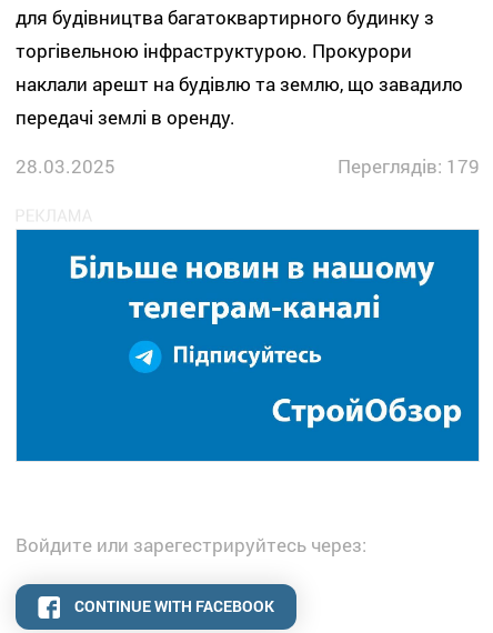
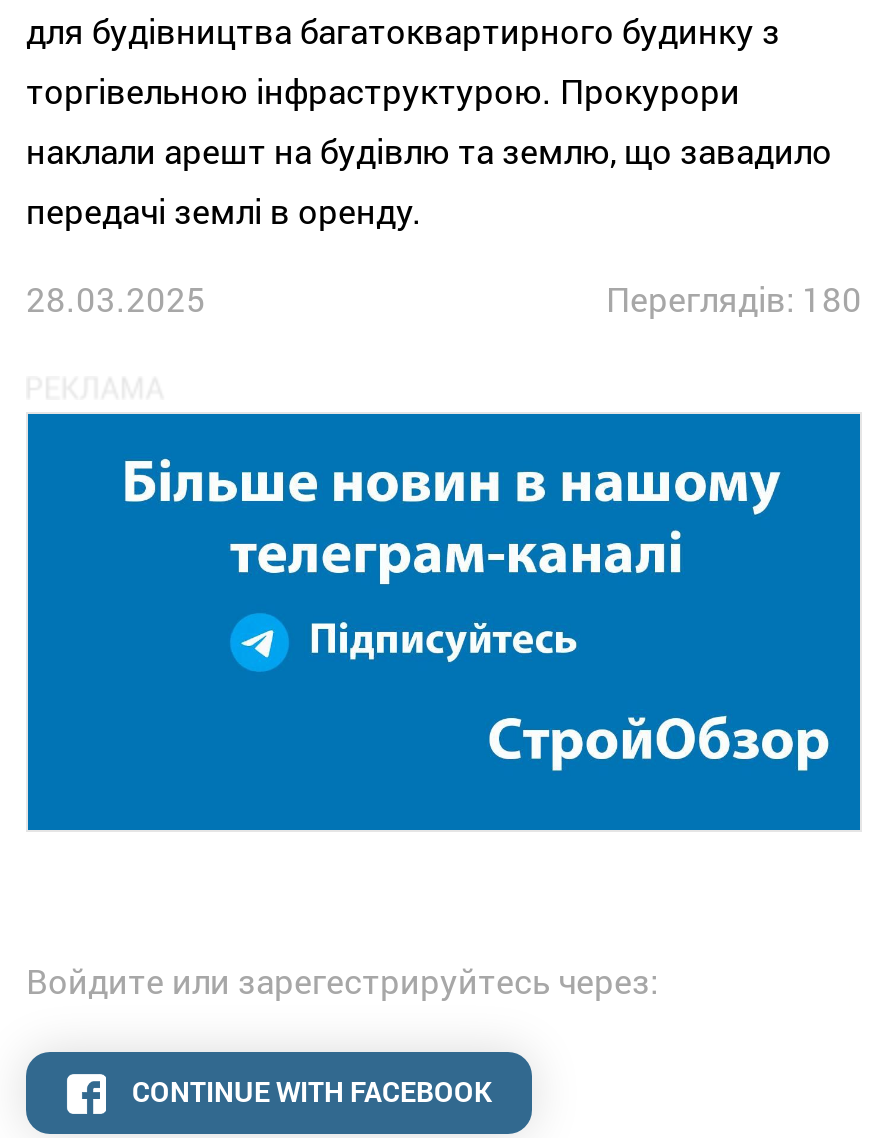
- Переглядів: 179
+ Переглядів: 180
